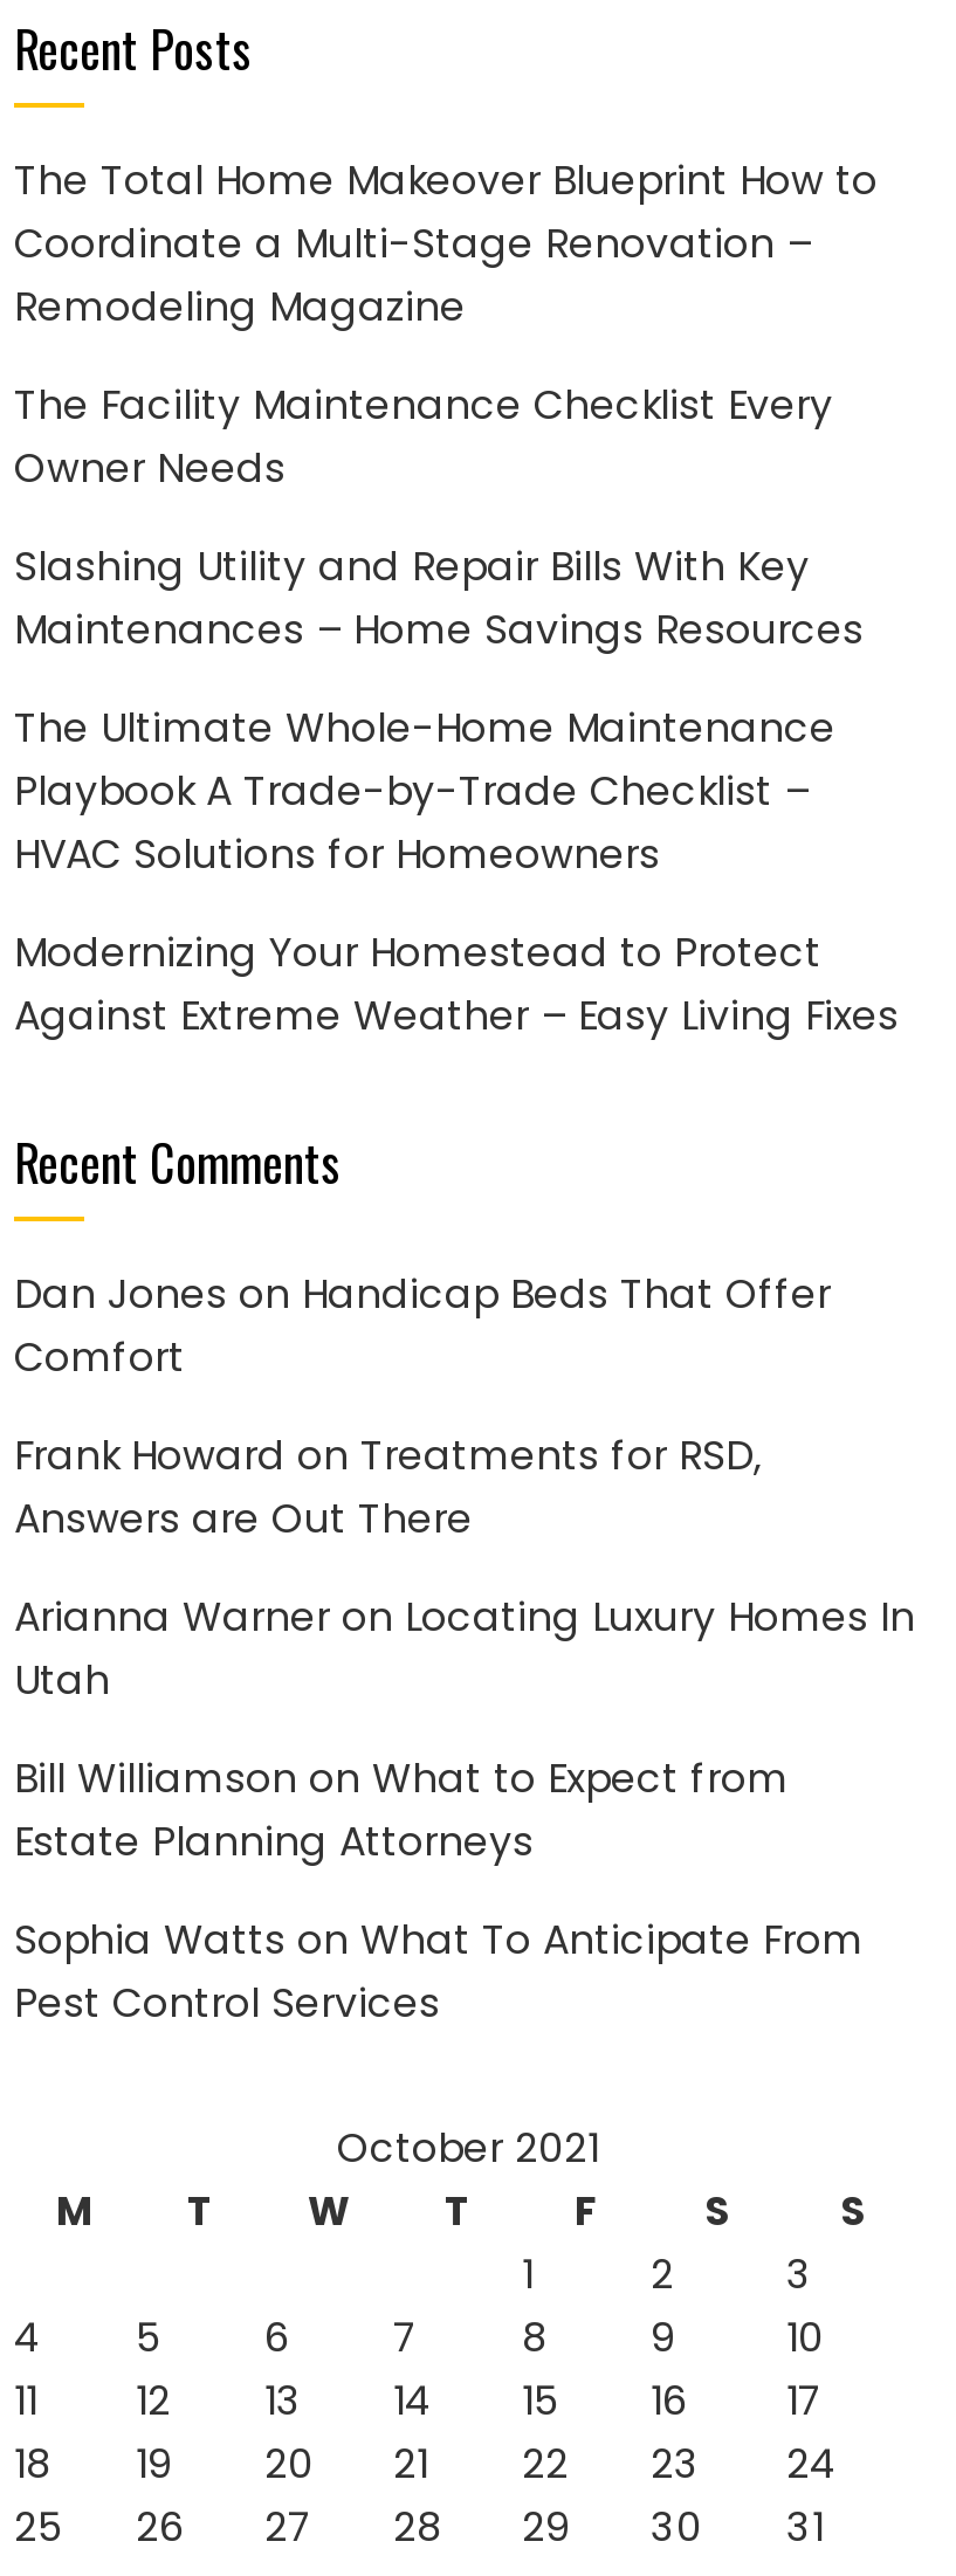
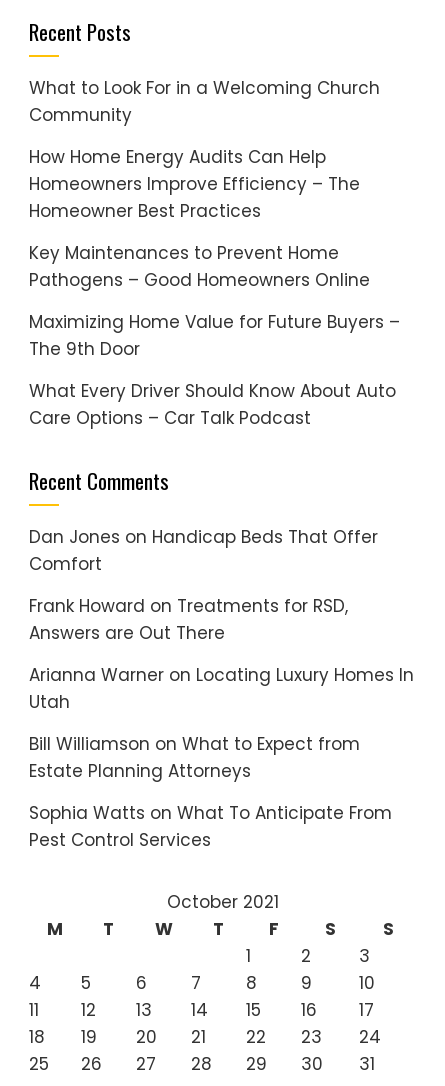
- The Total Home Makeover Blueprint How to
- Coordinate a Multi-Stage Renovation –
- Remodeling Magazine
+ What to Look For in a Welcoming Church
+ Community

- The Facility Maintenance Checklist Every
- Owner Needs
+ How Home Energy Audits Can Help
+ Homeowners Improve Efficiency – The
+ Homeowner Best Practices

- Slashing Utility and Repair Bills With Key
- Maintenances – Home Savings Resources
+ Key Maintenances to Prevent Home
+ Pathogens – Good Homeowners Online

- The Ultimate Whole-Home Maintenance
- Playbook A Trade-by-Trade Checklist –
- HVAC Solutions for Homeowners
+ Maximizing Home Value for Future Buyers –
+ The 9th Door

- Modernizing Your Homestead to Protect
- Against Extreme Weather – Easy Living Fixes
+ What Every Driver Should Know About Auto
+ Care Options – Car Talk Podcast
